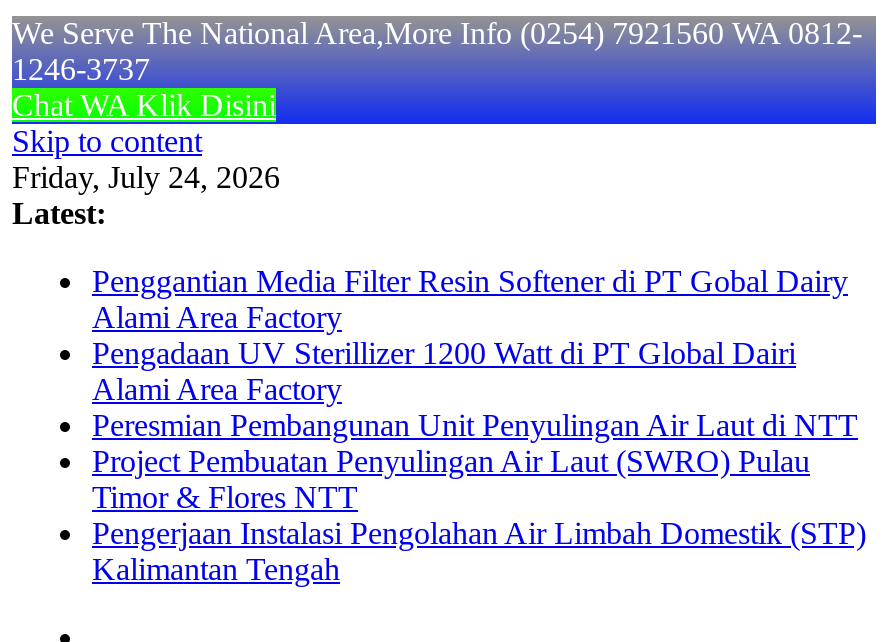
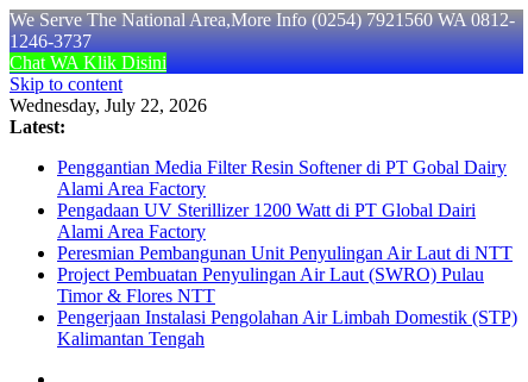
- Friday, July 24, 2026
+ Wednesday, July 22, 2026
